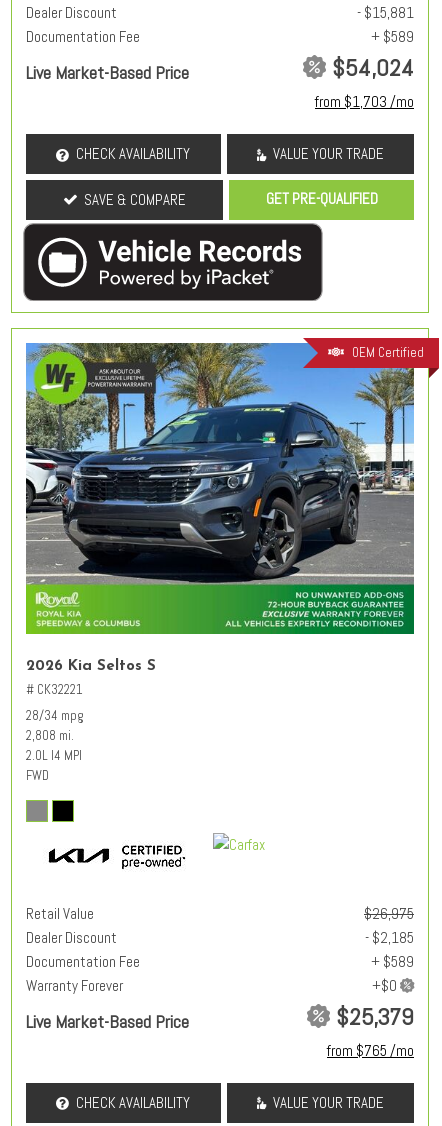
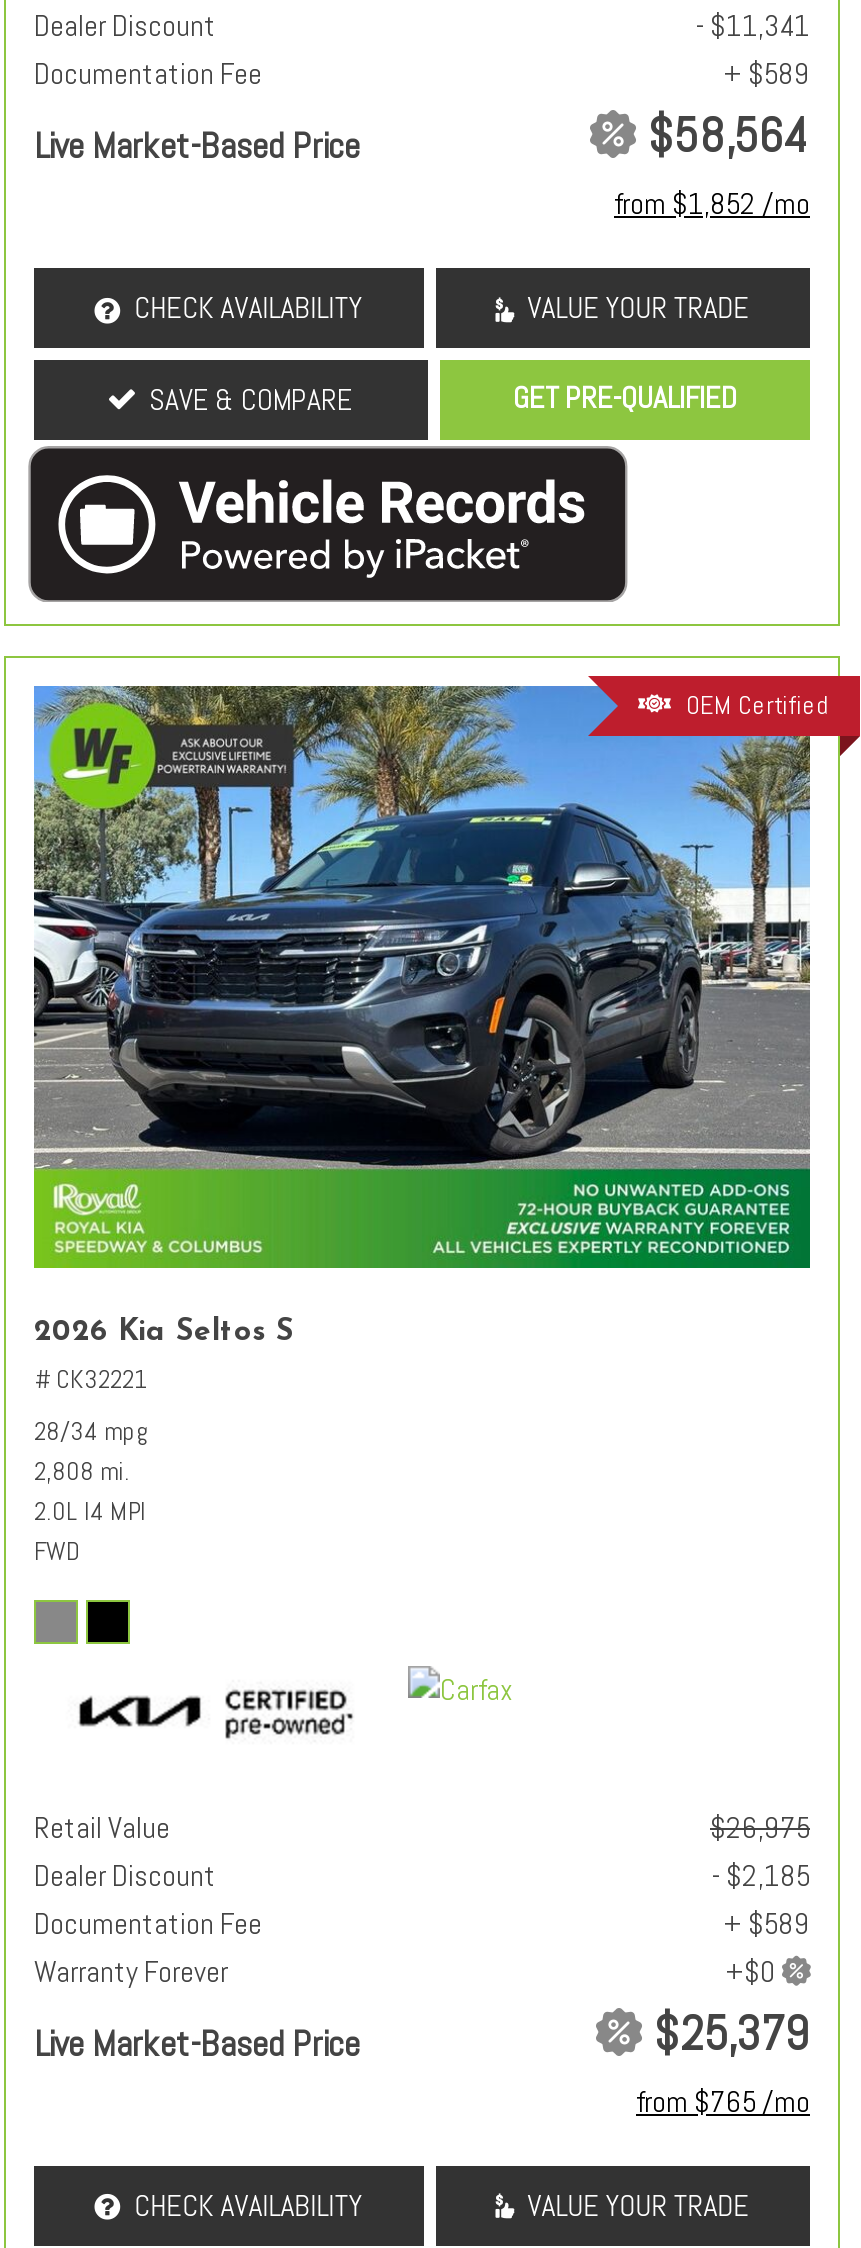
- - $15,881
+ - $11,341

- $54,024
+ $58,564

- from $1,703 /mo
+ from $1,852 /mo
